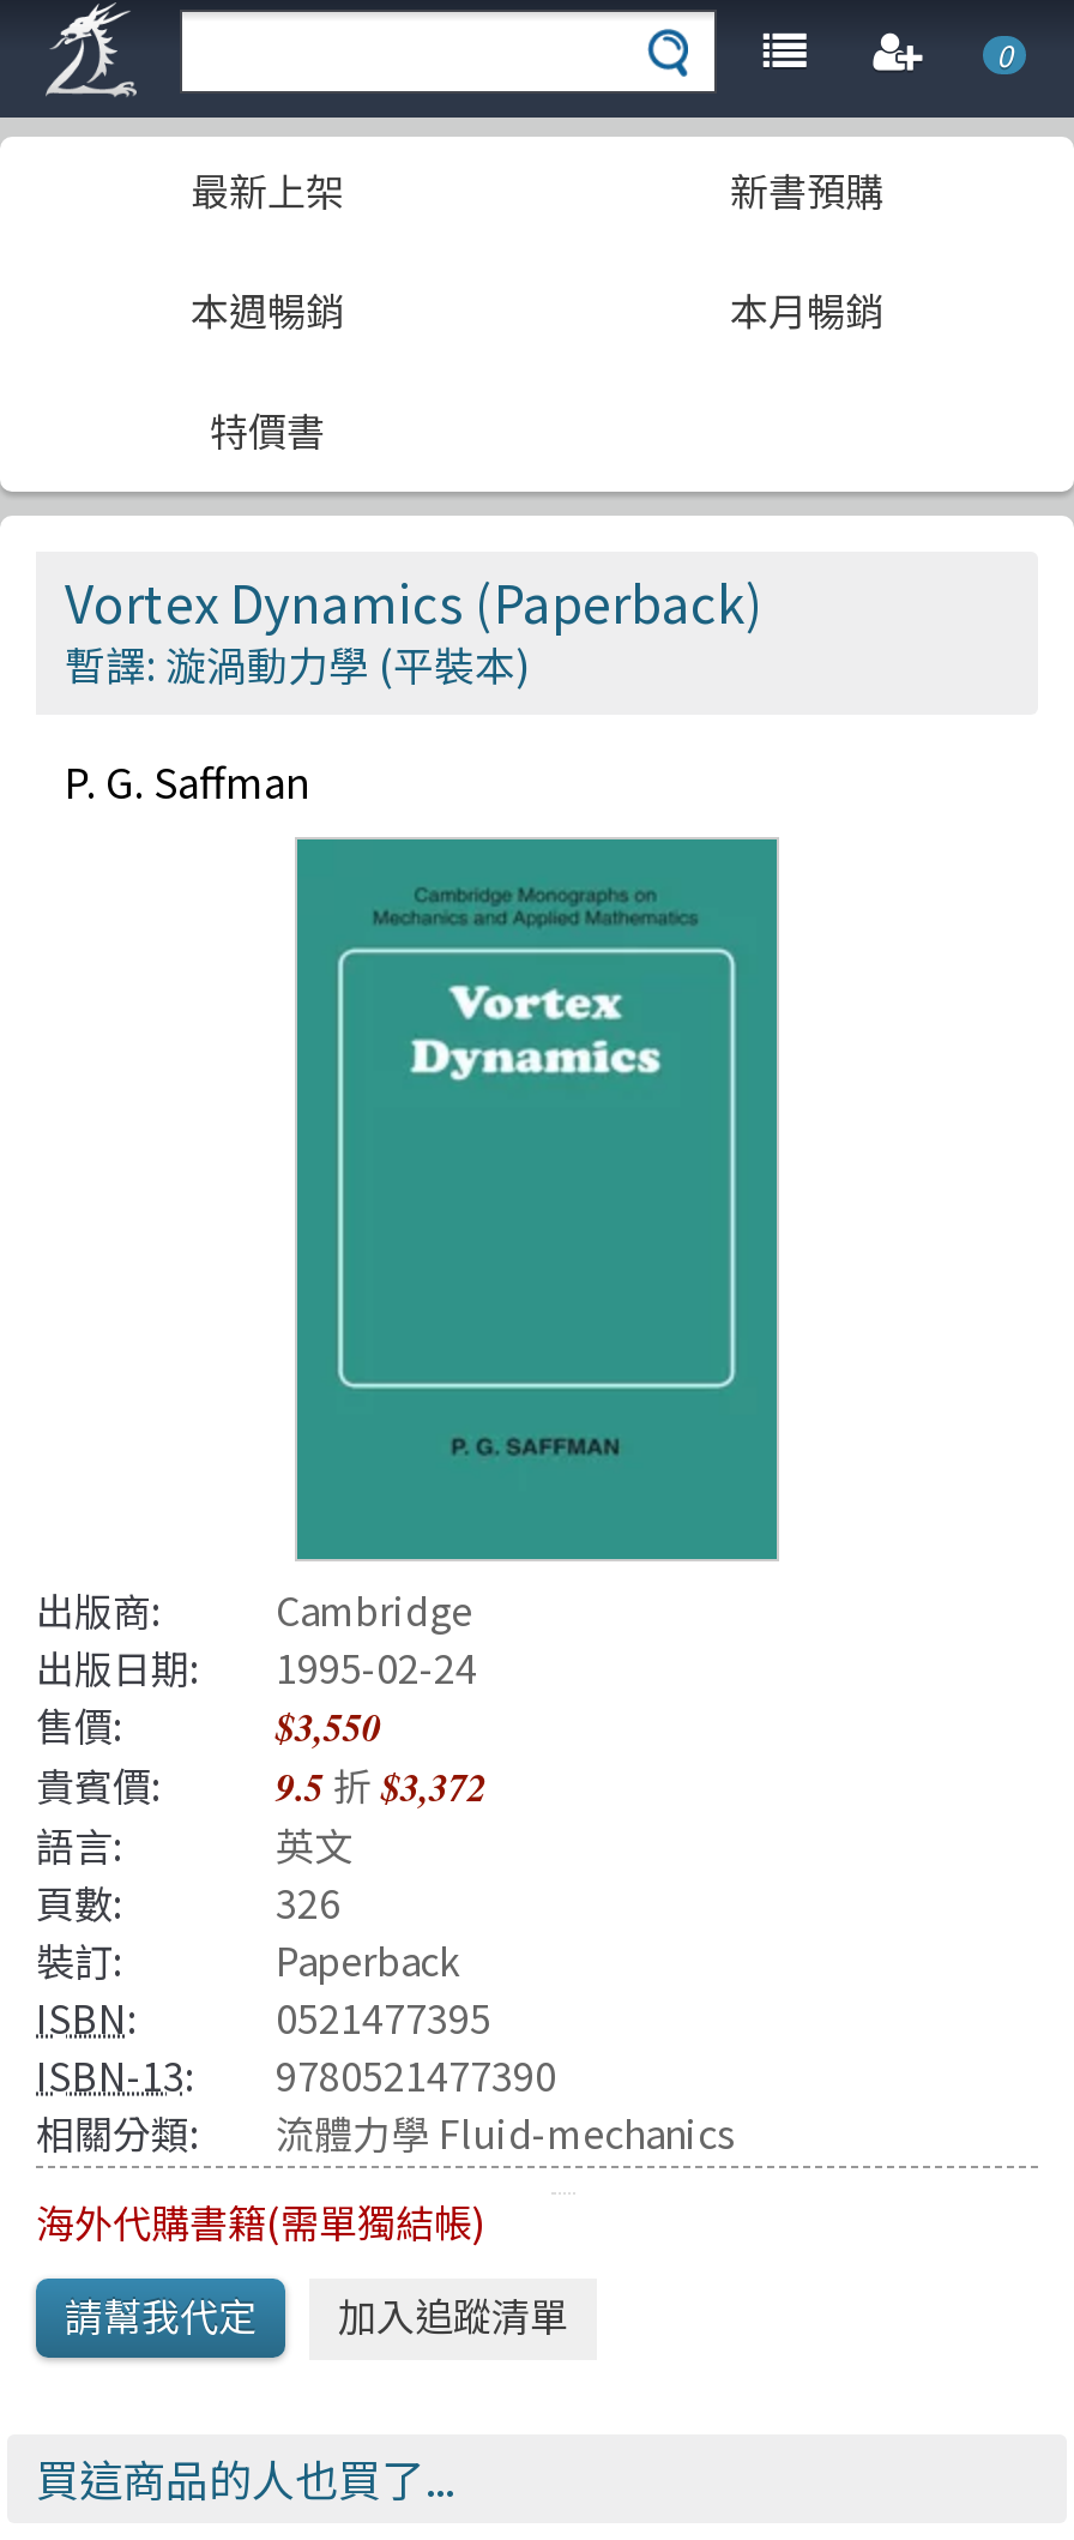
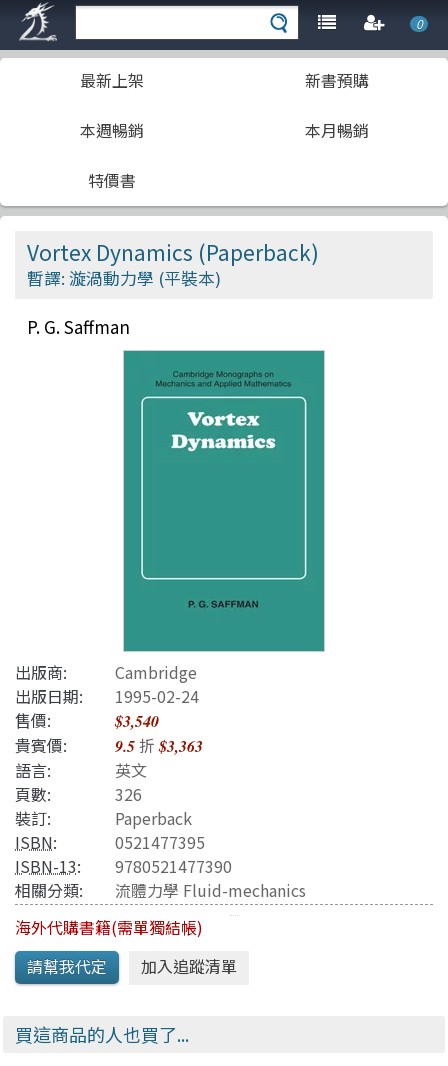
- $3,550
+ $3,540

- 貴賓價: 9.5折$3,372
+ 貴賓價: 9.5折$3,363
